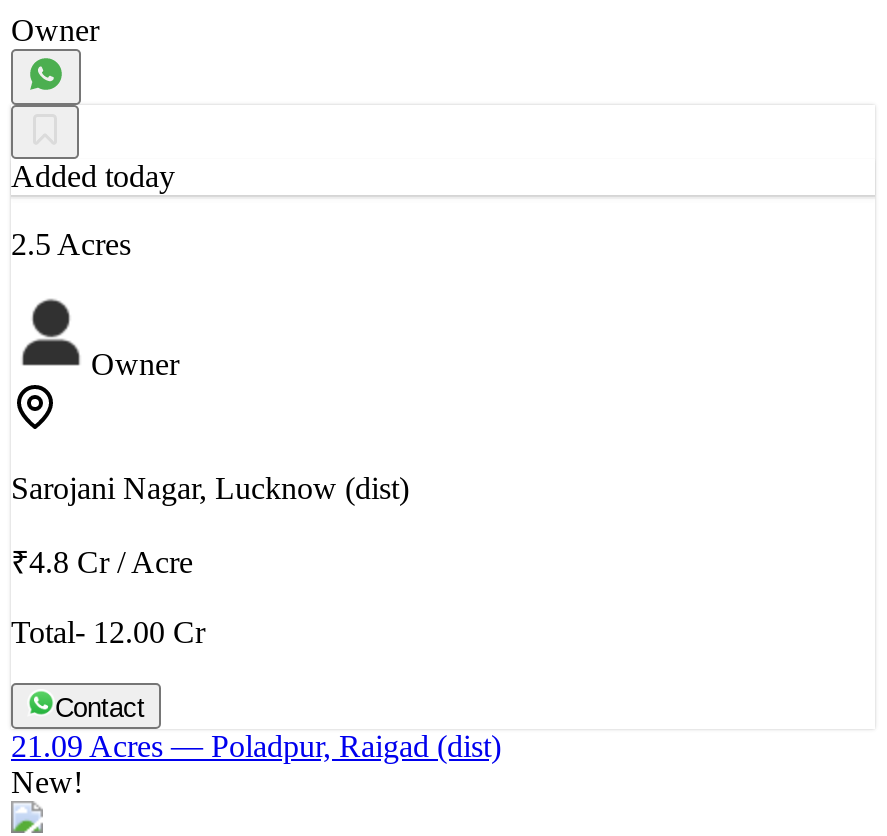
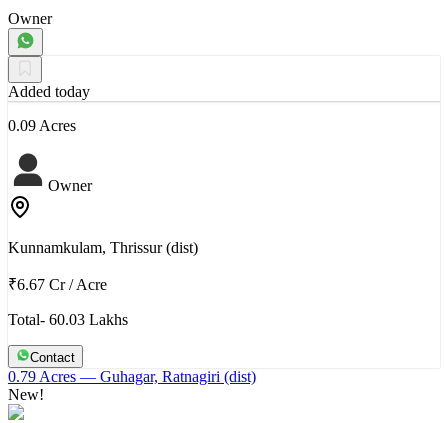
- 2.5 Acres
+ 0.09 Acres

- Sarojani Nagar, Lucknow (dist)
+ Kunnamkulam, Thrissur (dist)

- ₹4.8 Cr / Acre
+ ₹6.67 Cr / Acre

- Total- 12.00 Cr
+ Total- 60.03 Lakhs

- 21.09 Acres — Poladpur, Raigad (dist)
+ 0.79 Acres — Guhagar, Ratnagiri (dist)
